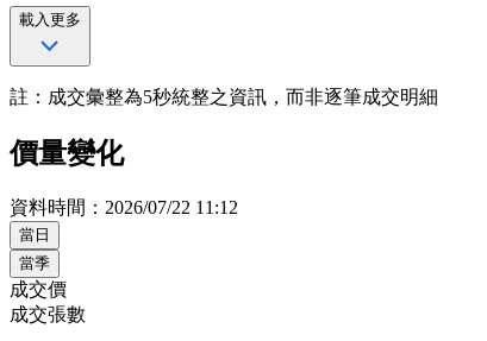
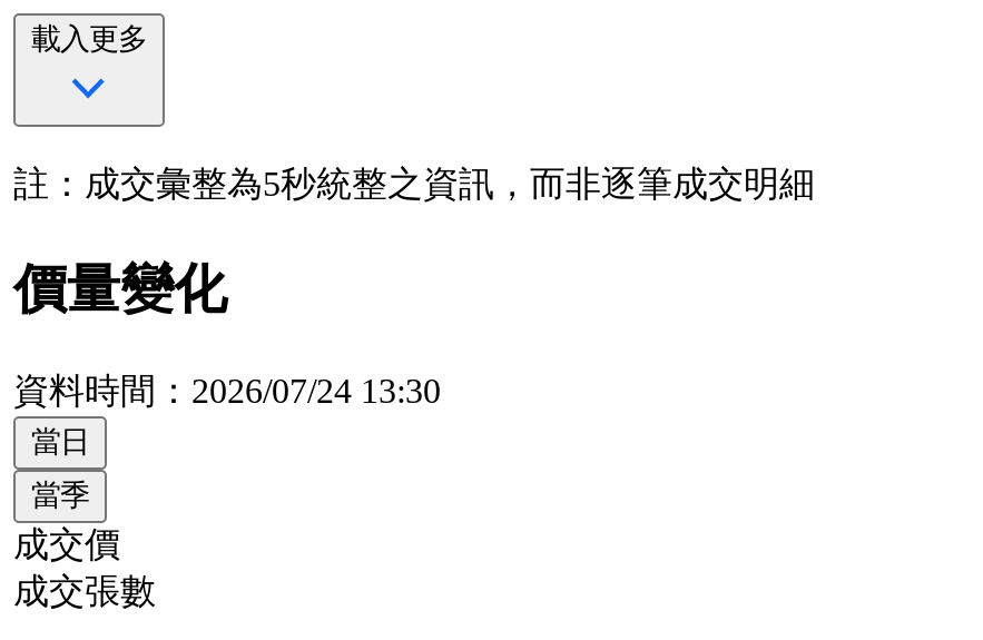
- 資料時間：2026/07/22 11:12
+ 資料時間：2026/07/24 13:30
